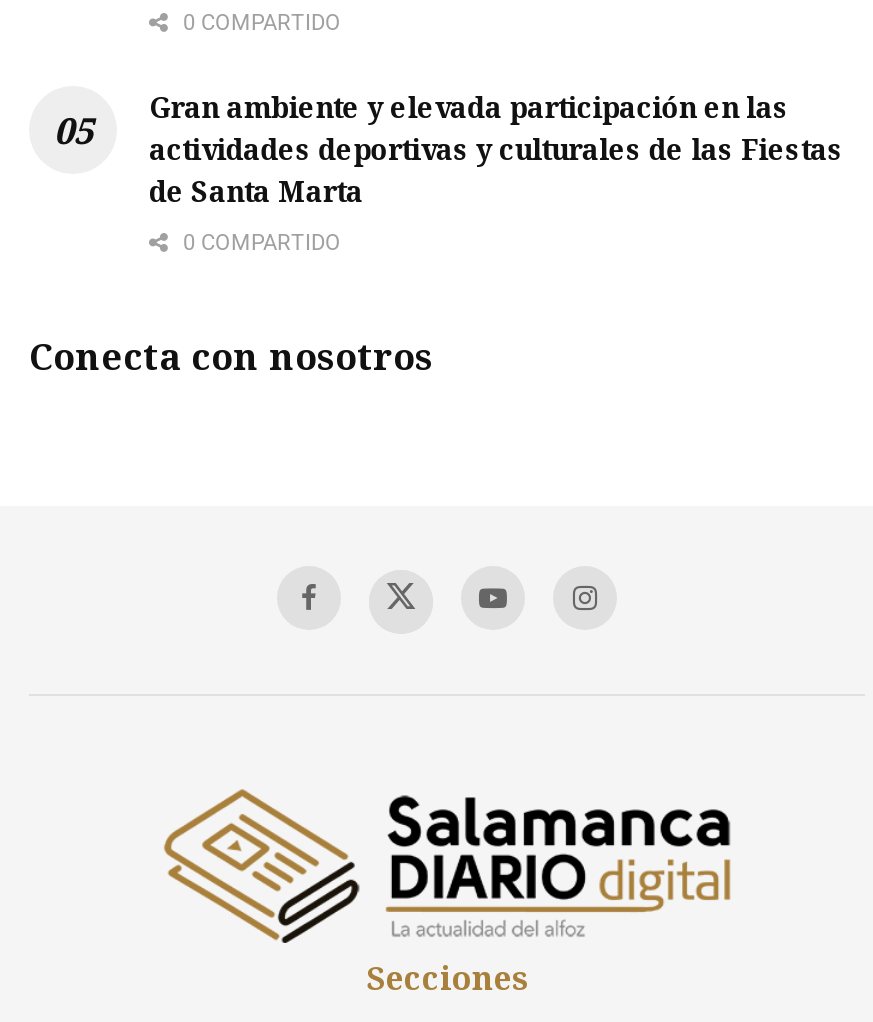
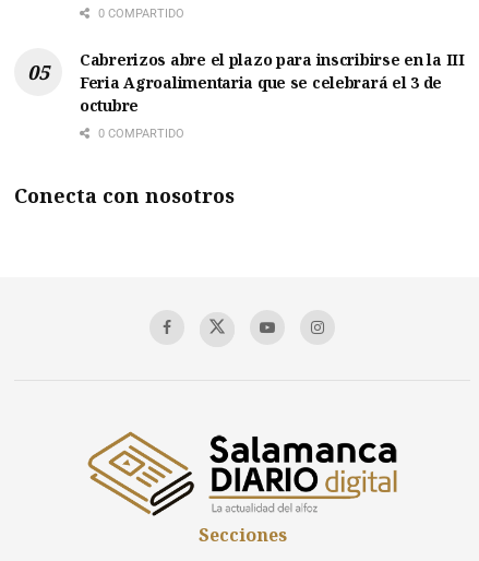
- Gran ambiente y elevada participación en las
- actividades deportivas y culturales de las Fiestas
- de Santa Marta
+ Cabrerizos abre el plazo para inscribirse en la III
+ Feria Agroalimentaria que se celebrará el 3 de
+ octubre
